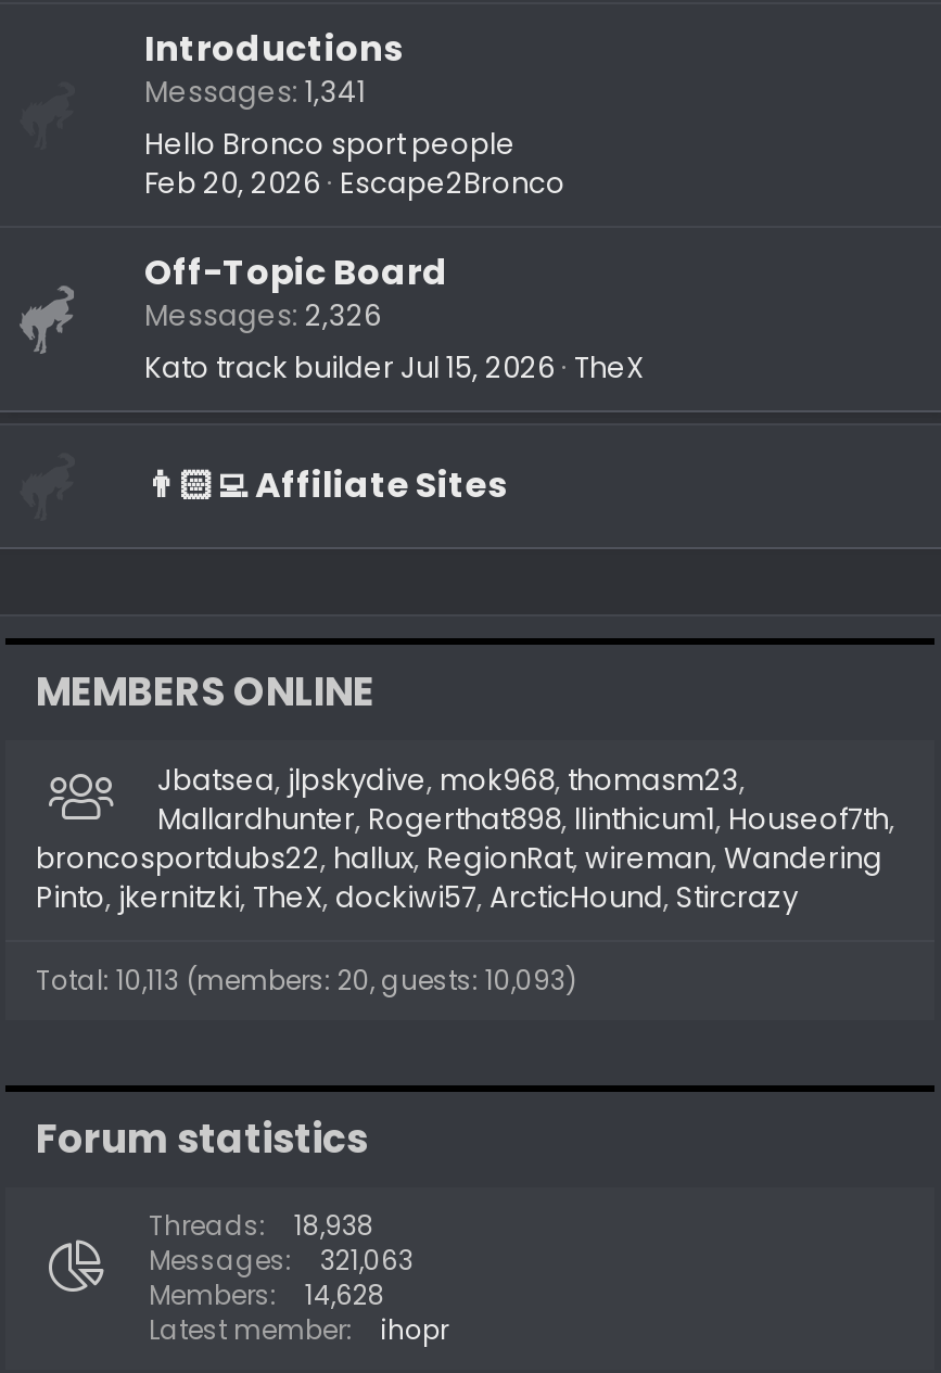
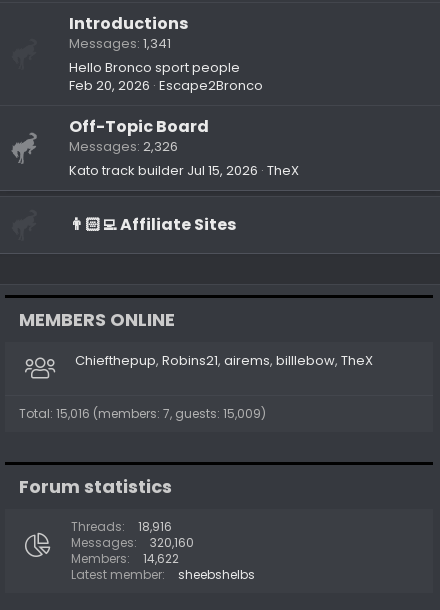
- Jbatsea jlpskydive mok968 thomasm23
- Mallardhunter Rogerthat898 llinthicum1 Houseof7th
- broncosportdubs22 hallux RegionRat wireman Wandering
- Pinto jkernitzki TheX dockiwi57 ArcticHound Stircrazy
+ Chiefthepup Robins21 airems billlebow TheX

- Total: 10,113 (members: 20, guests: 10,093)
+ Total: 15,016 (members: 7, guests: 15,009)

- Threads 18,938
+ Threads 18,916

- Messages 321,063
+ Messages 320,160

- Members 14,628
+ Members 14,622

- ihopr
+ sheebshelbs
